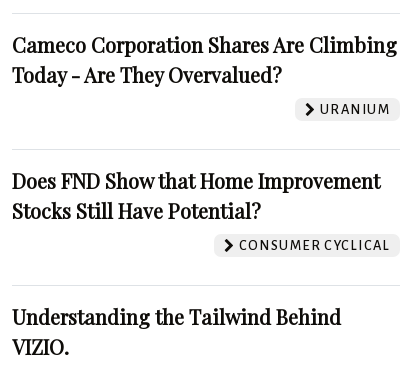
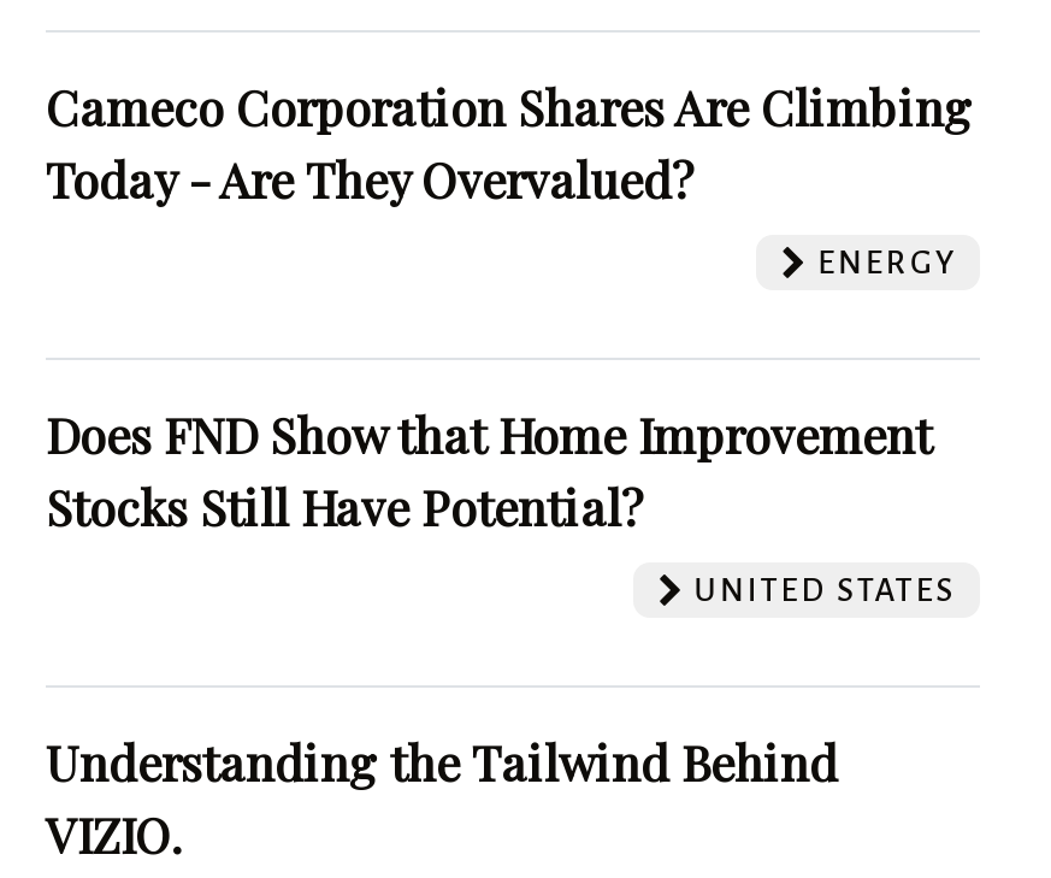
- URANIUM
+ ENERGY

- CONSUMER CYCLICAL
+ UNITED STATES
